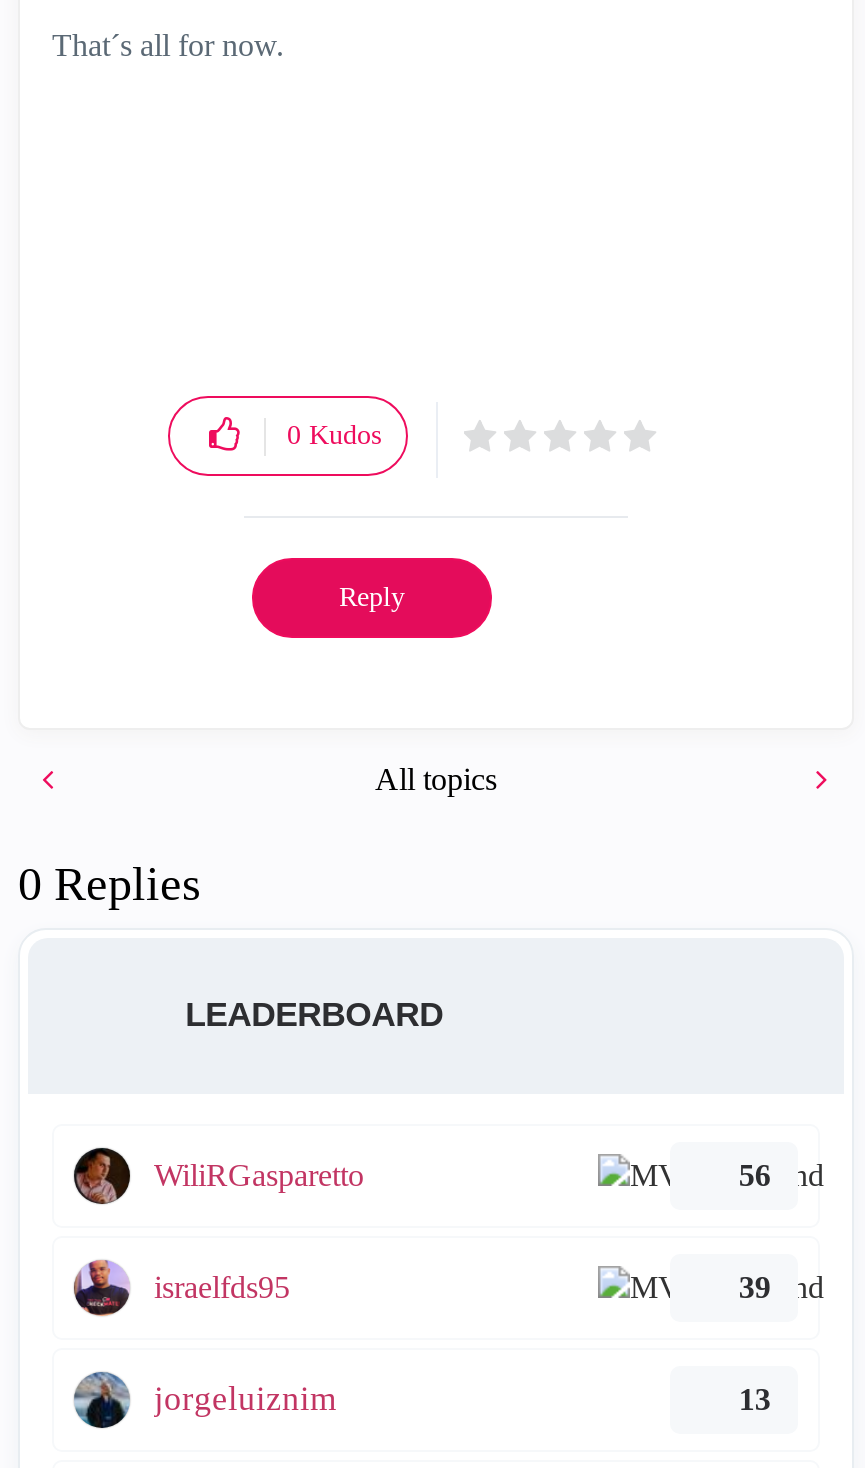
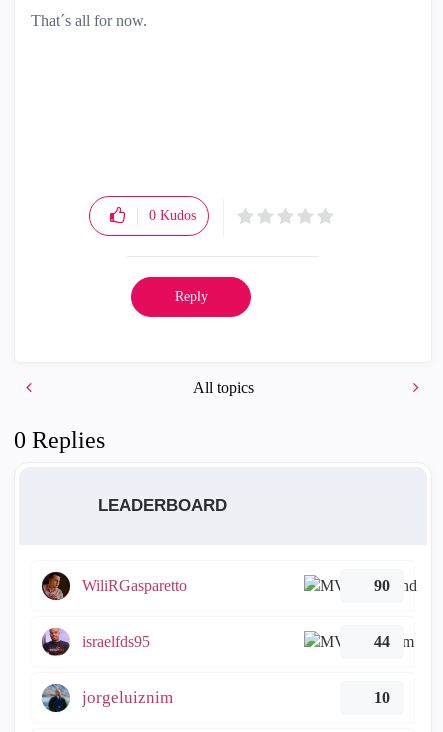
- 56
+ 90

- 39
+ 44

- 13
+ 10
